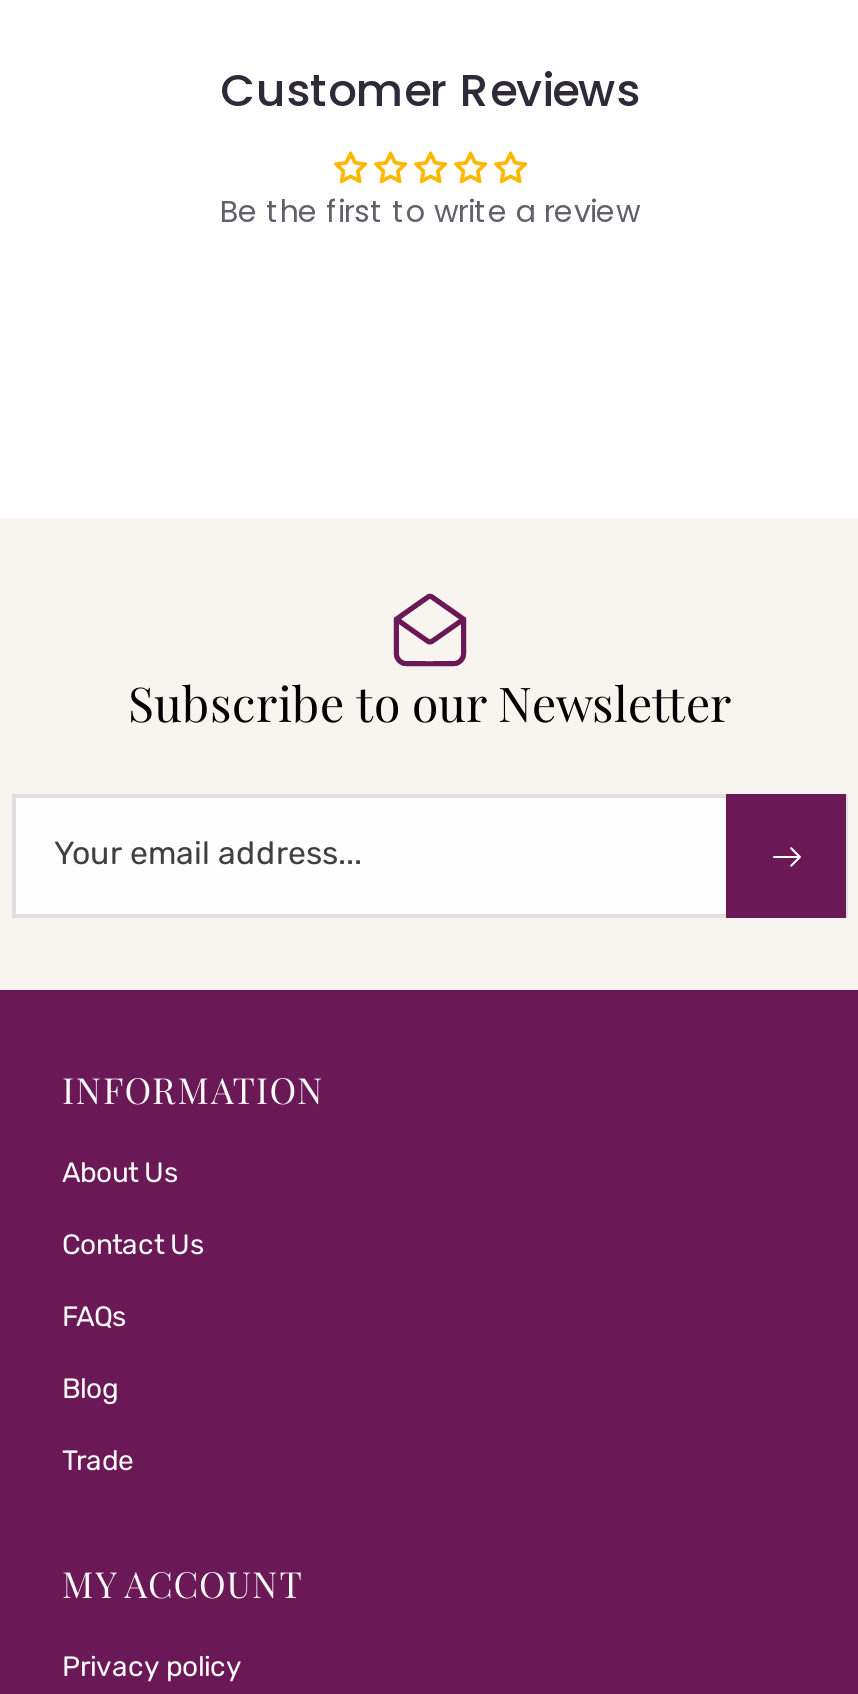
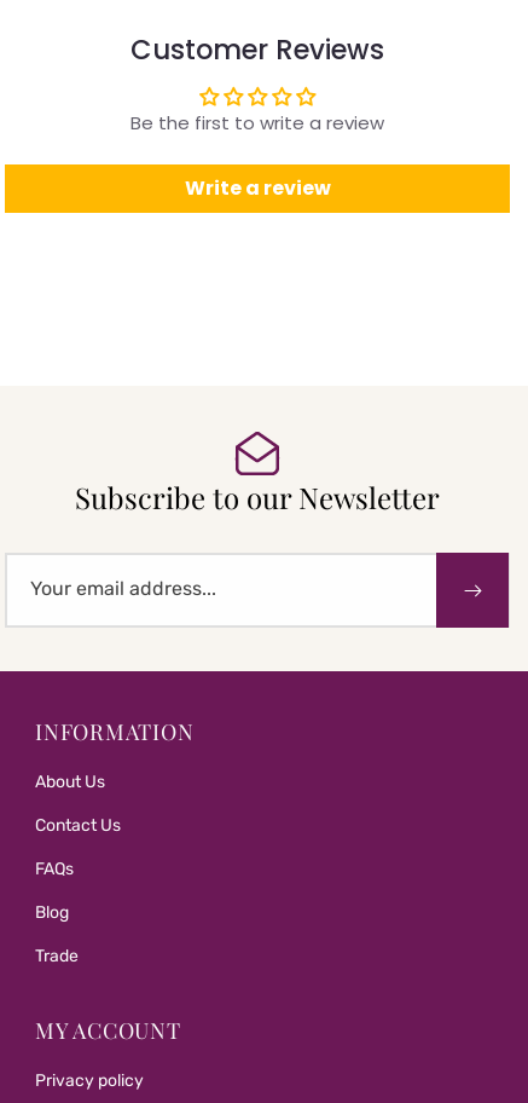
+ Write a review
